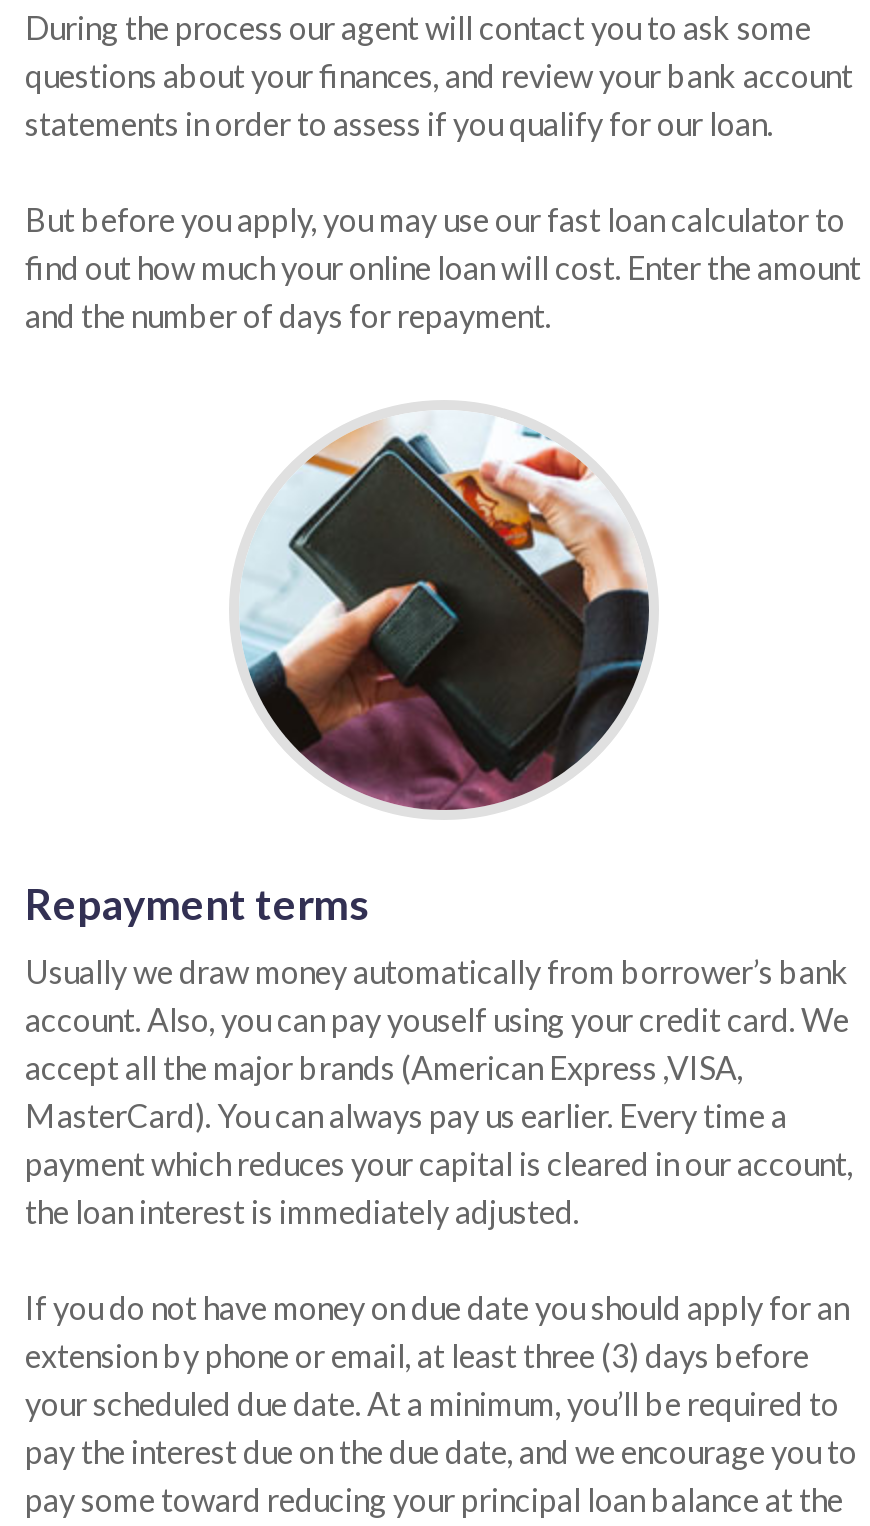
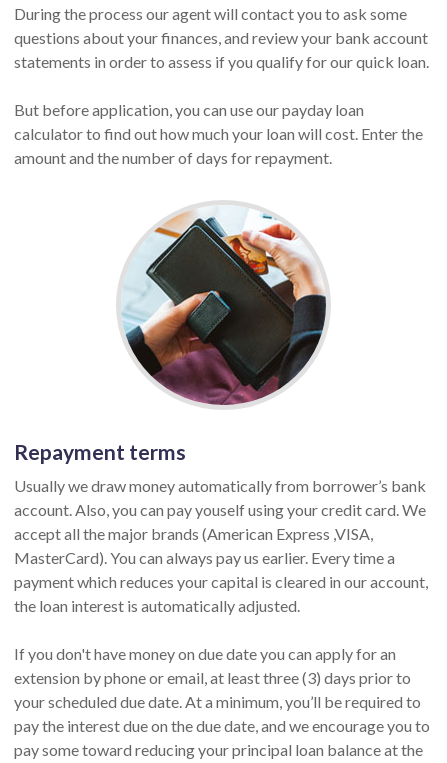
- statements in order to assess if you qualify for our loan.
+ statements in order to assess if you qualify for our quick loan.

- But before you apply, you may use our fast loan calculator to
- find out how much your online loan will cost. Enter the amount
- and the number of days for repayment.
+ But before application, you can use our payday loan
+ calculator to find out how much your loan will cost. Enter the
+ amount and the number of days for repayment.

- the loan interest is immediately adjusted.
+ the loan interest is automatically adjusted.

- If you do not have money on due date you should apply for an
- extension by phone or email, at least three (3) days before
+ If you don't have money on due date you can apply for an
+ extension by phone or email, at least three (3) days prior to
